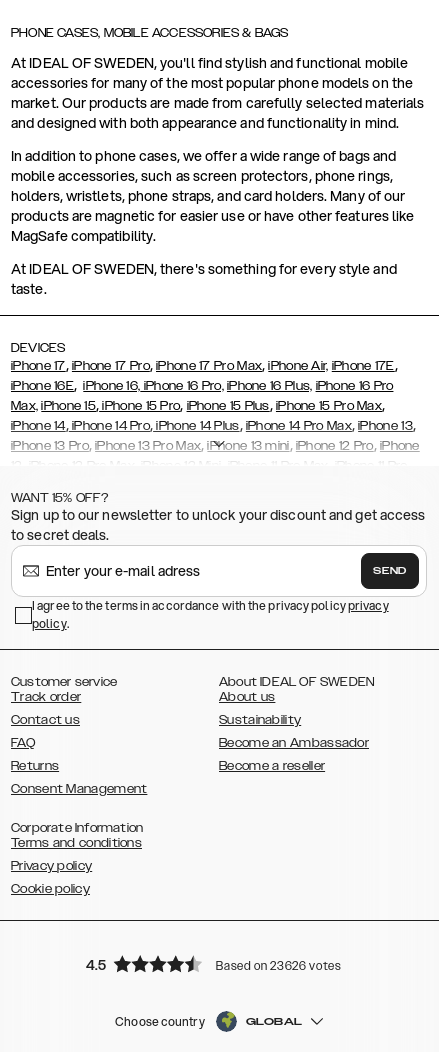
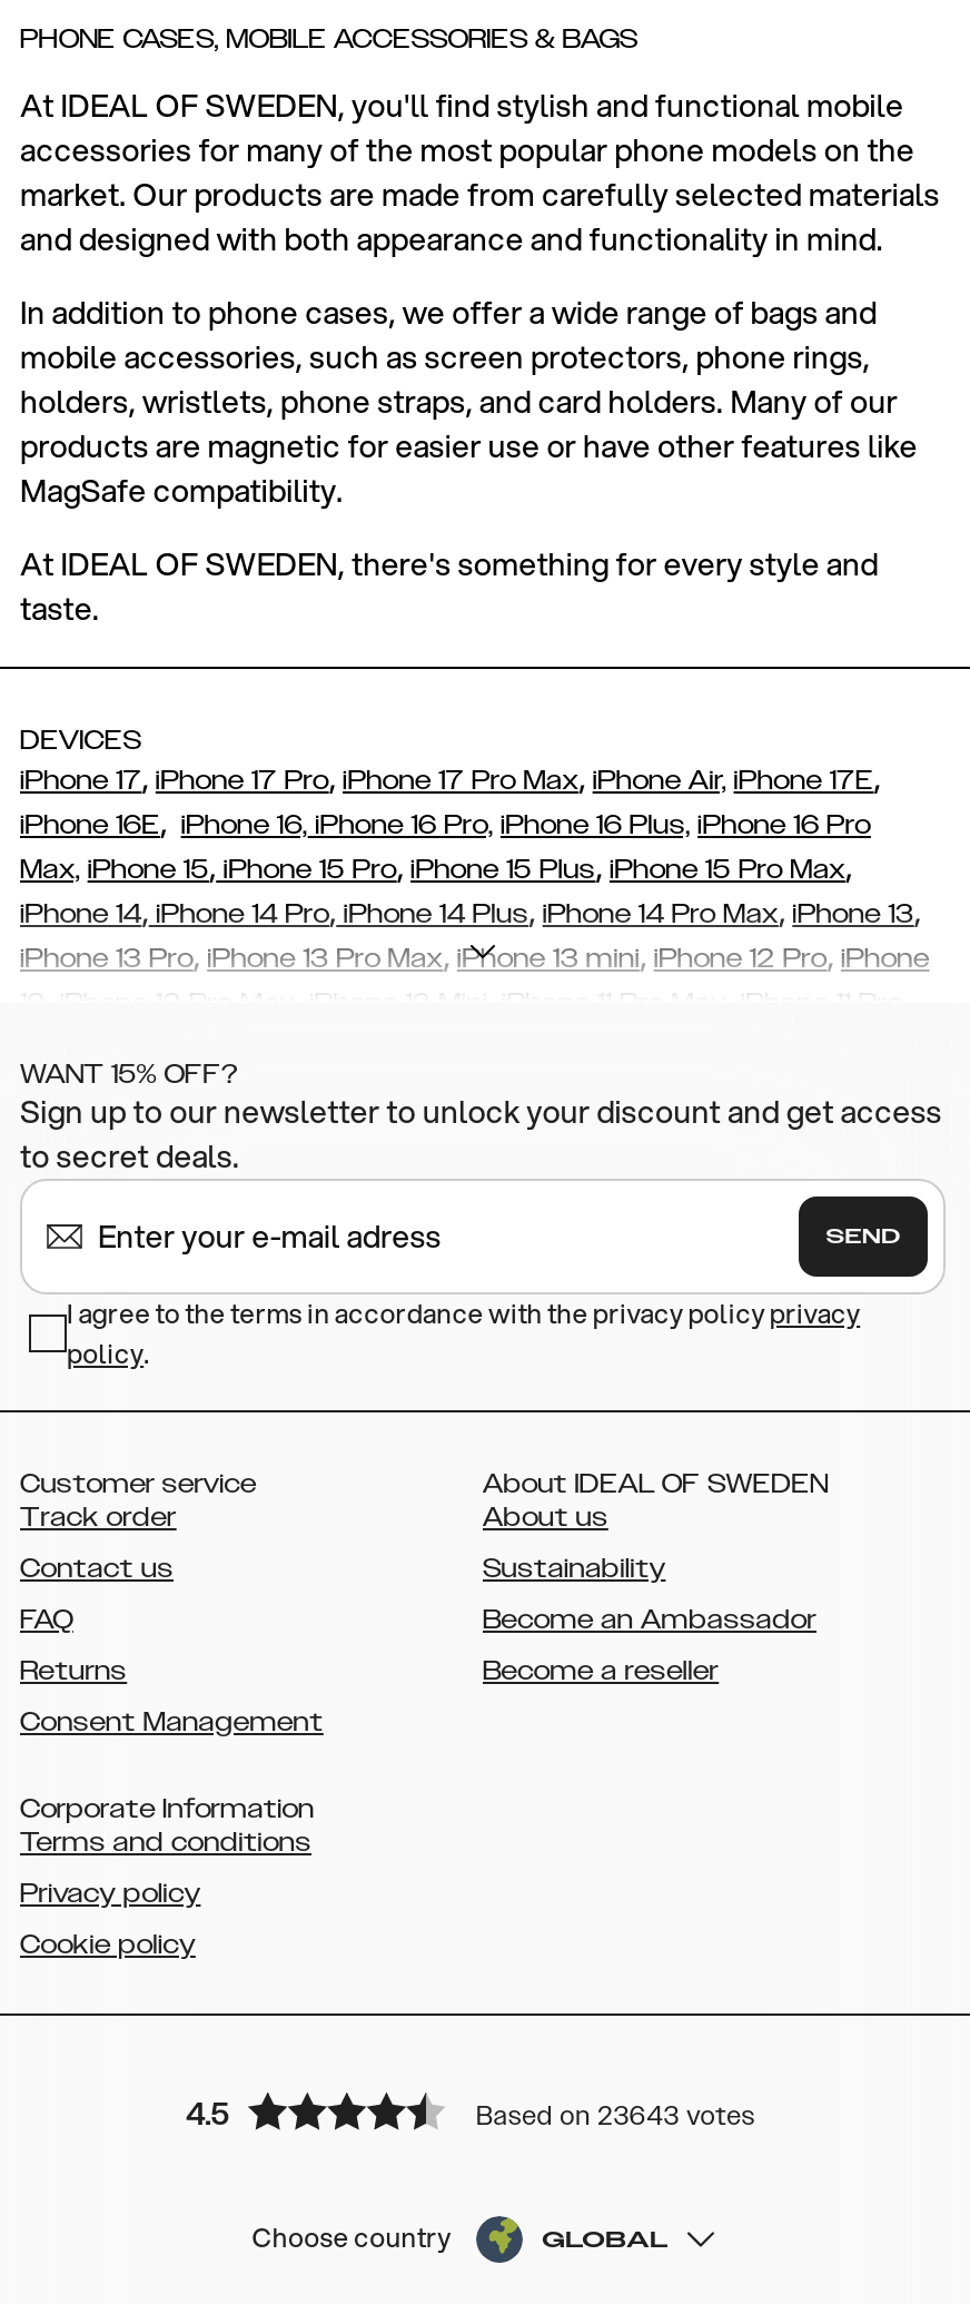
- Based on 23626 votes
+ Based on 23643 votes
